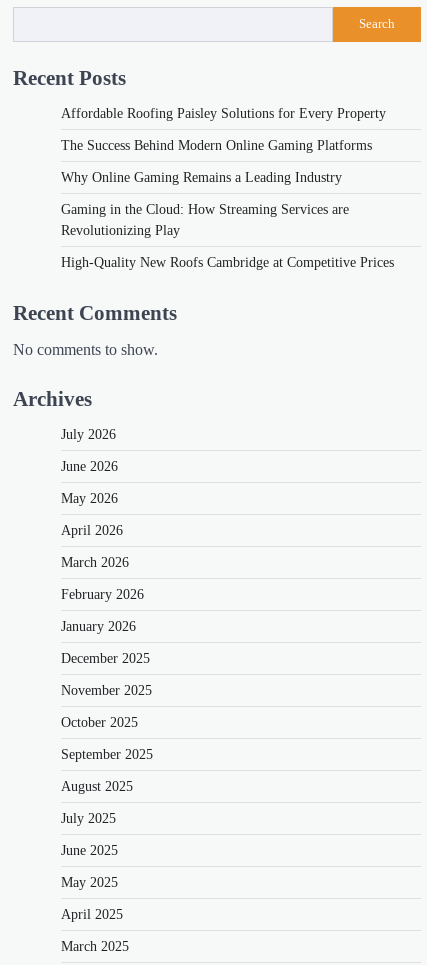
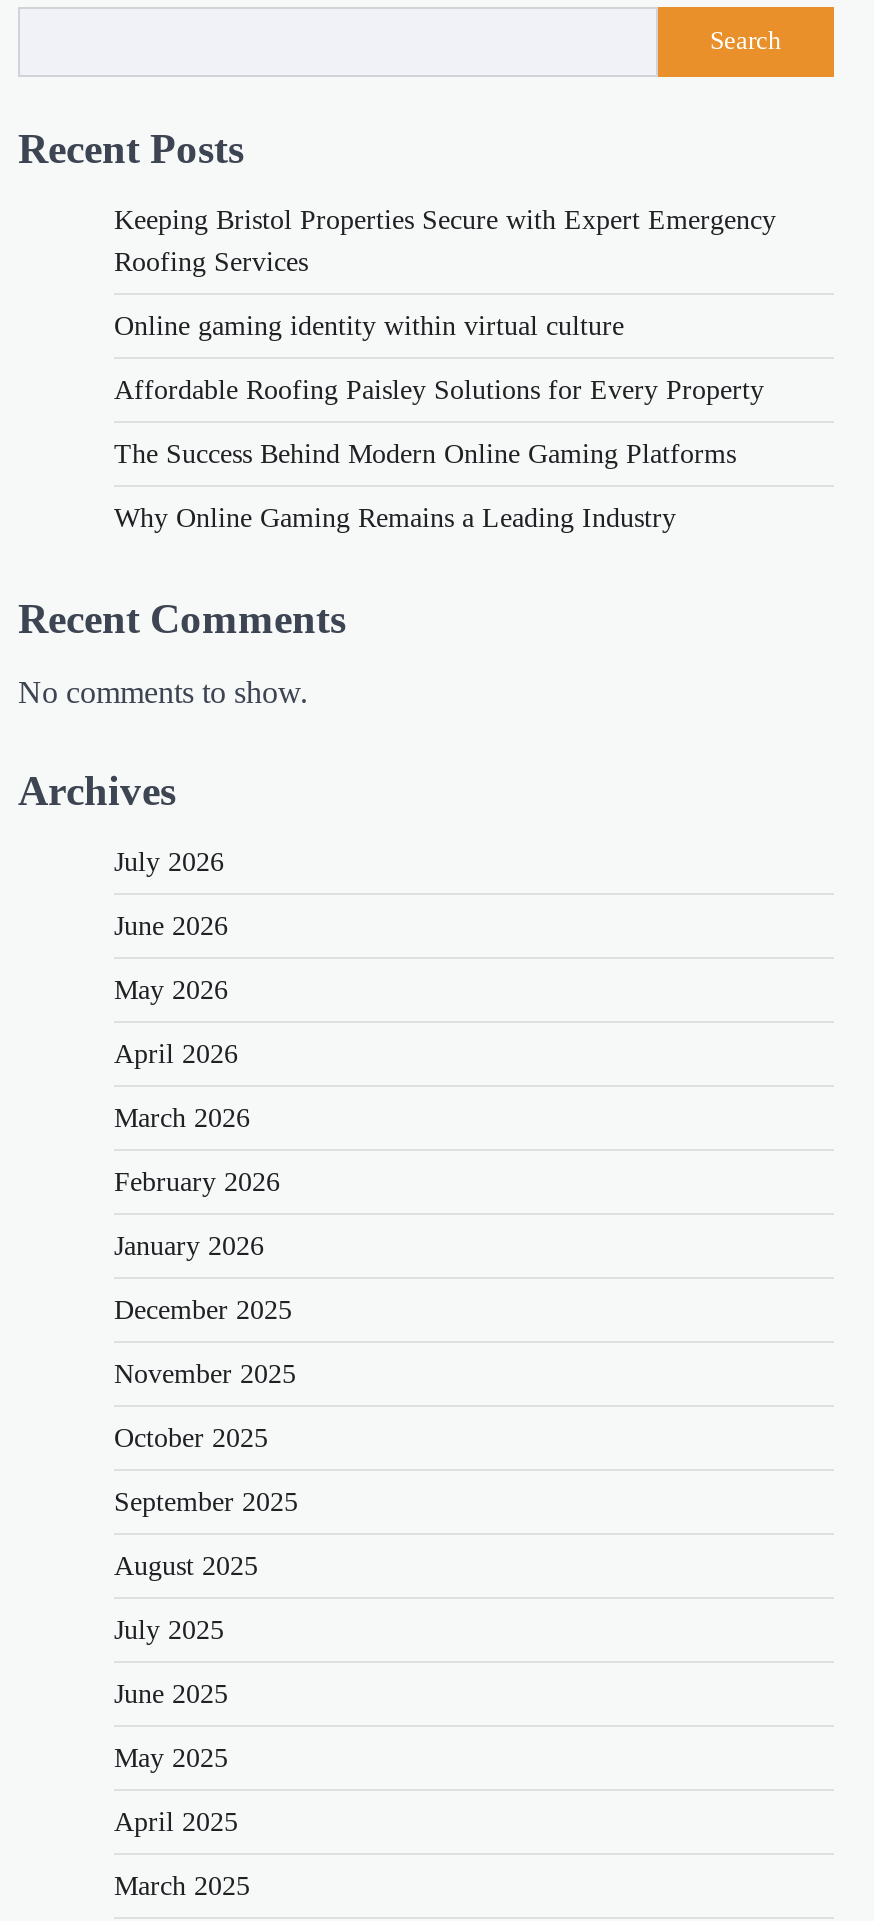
+ Keeping Bristol Properties Secure with Expert Emergency
+ Roofing Services
+ Online gaming identity within virtual culture

moved down: Affordable Roofing Paisley Solutions for Every Property | The Success Behind Modern Online Gaming Platforms | Why Online Gaming Remains a Leading Industry

- Gaming in the Cloud: How Streaming Services are
- Revolutionizing Play
- High-Quality New Roofs Cambridge at Competitive Prices
